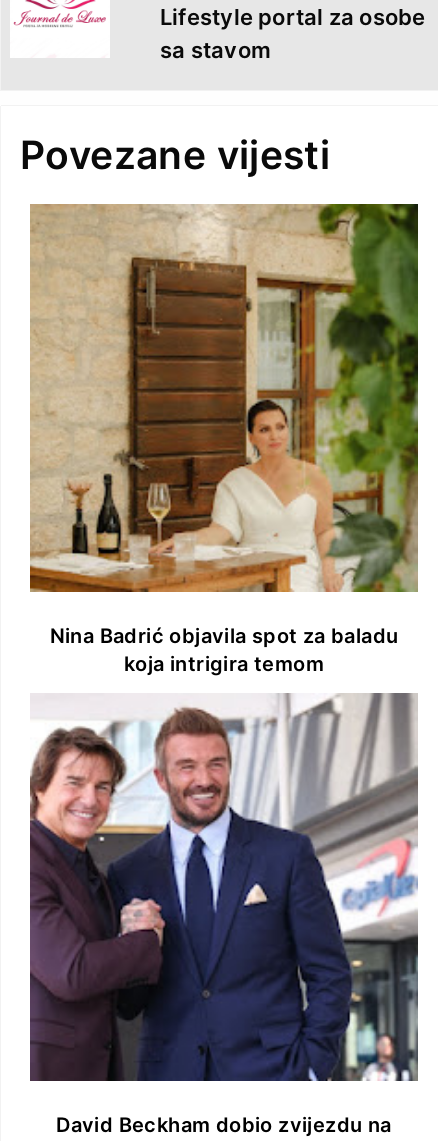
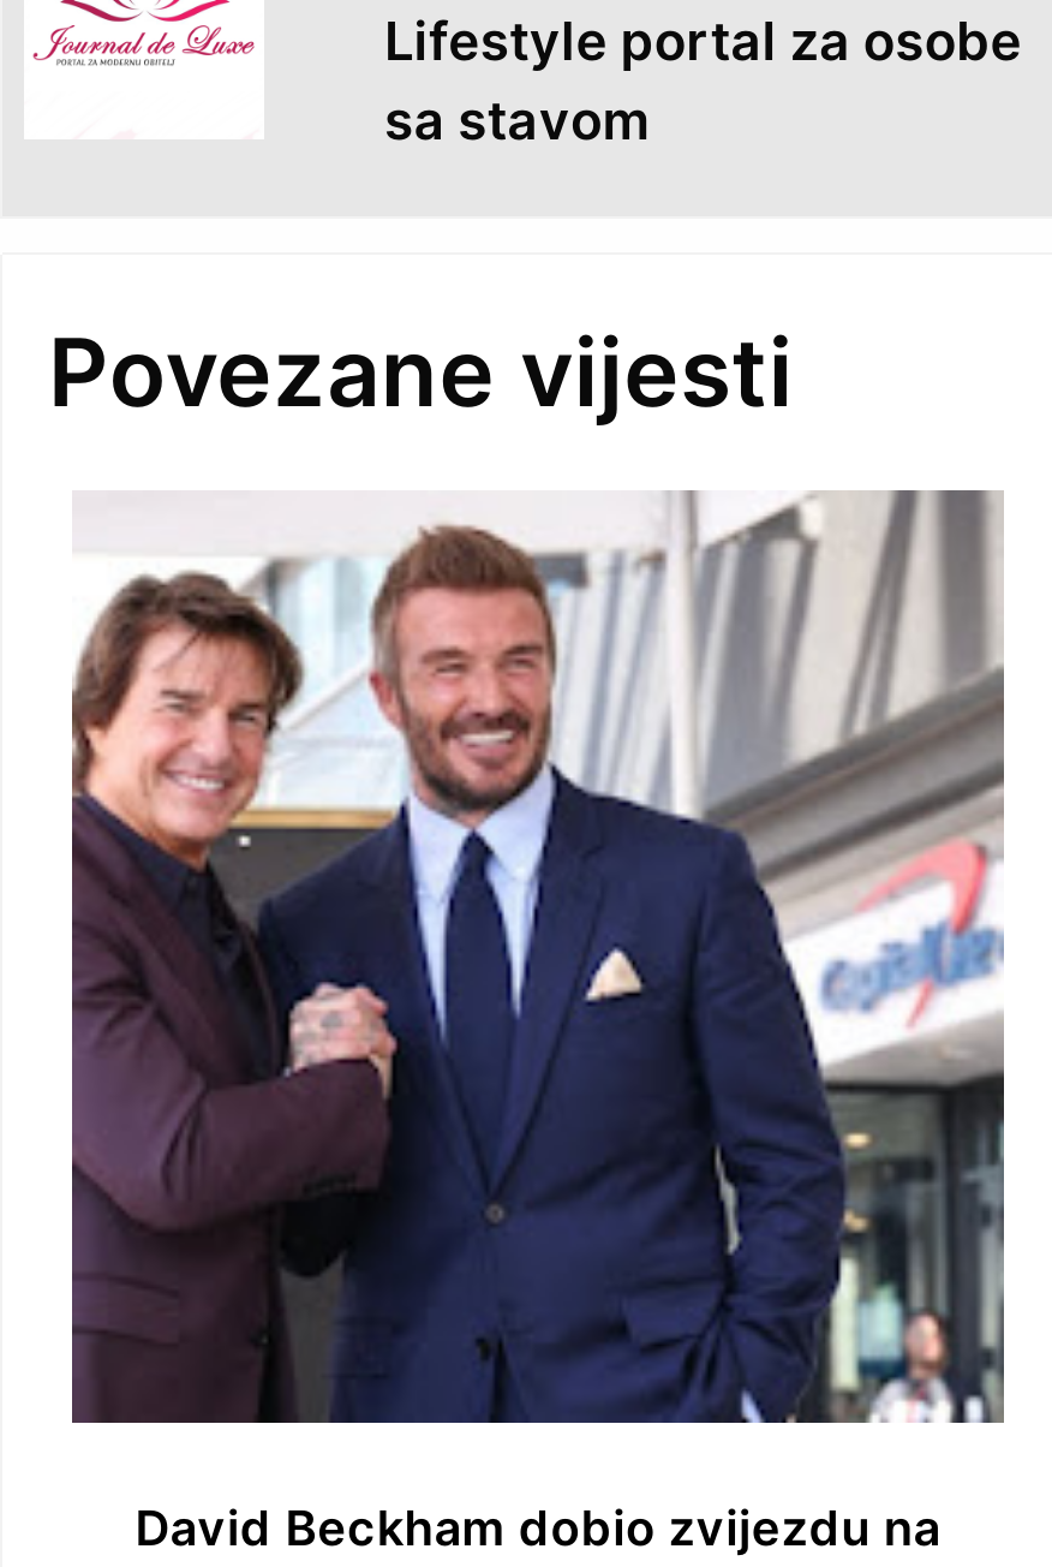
- [image]
- Nina Badrić objavila spot za baladu
- koja intrigira temom
